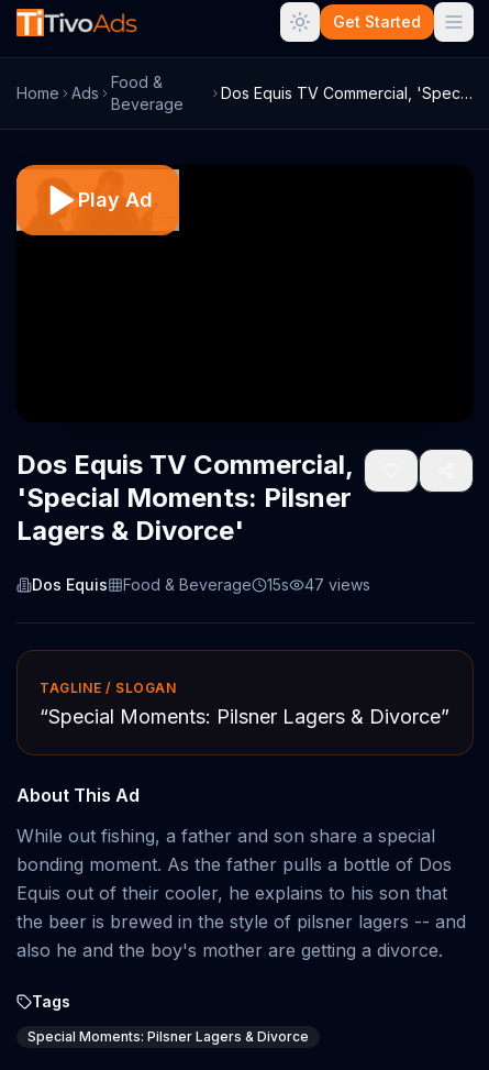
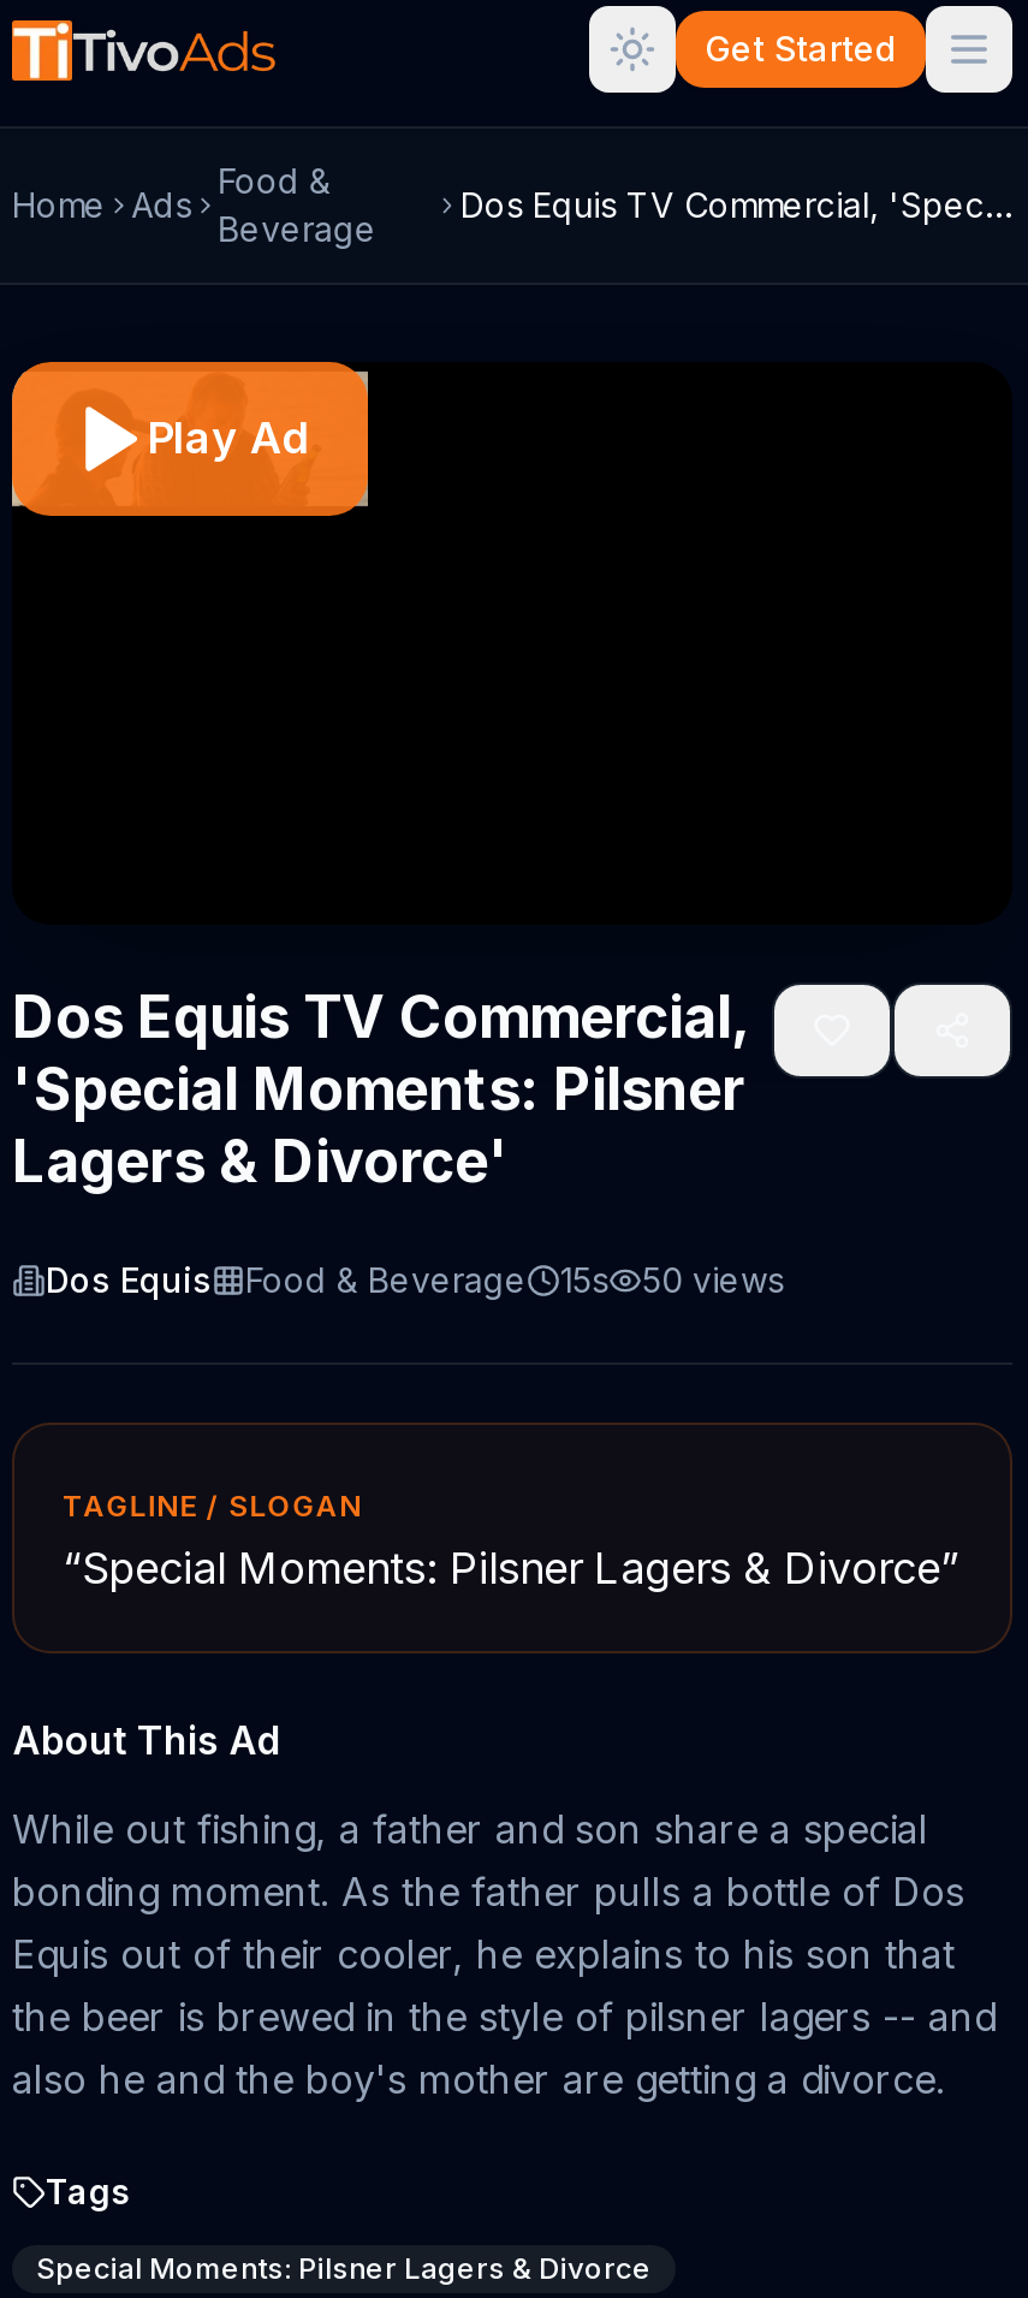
- Dos Equis Food & Beverage 15s 47 views
+ Dos Equis Food & Beverage 15s 50 views
